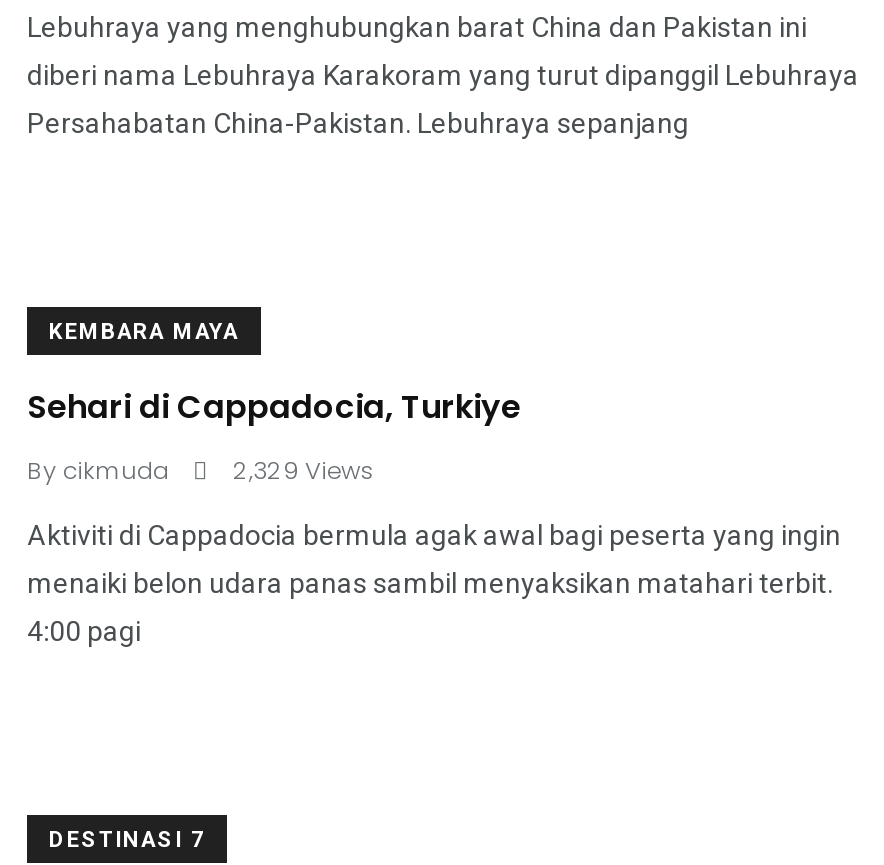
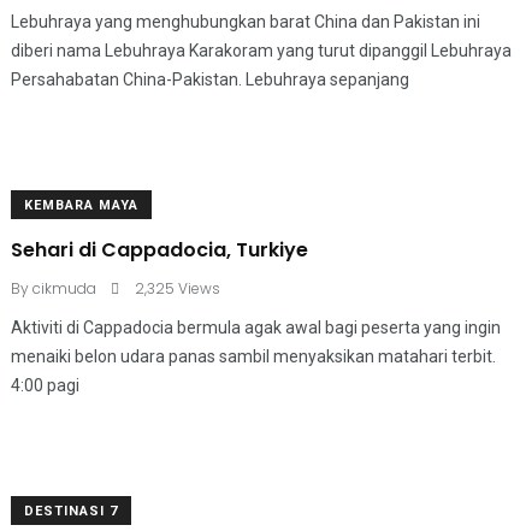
- By cikmuda 2,329 Views
+ By cikmuda 2,325 Views
